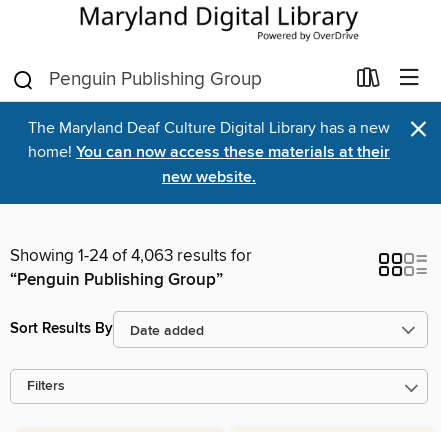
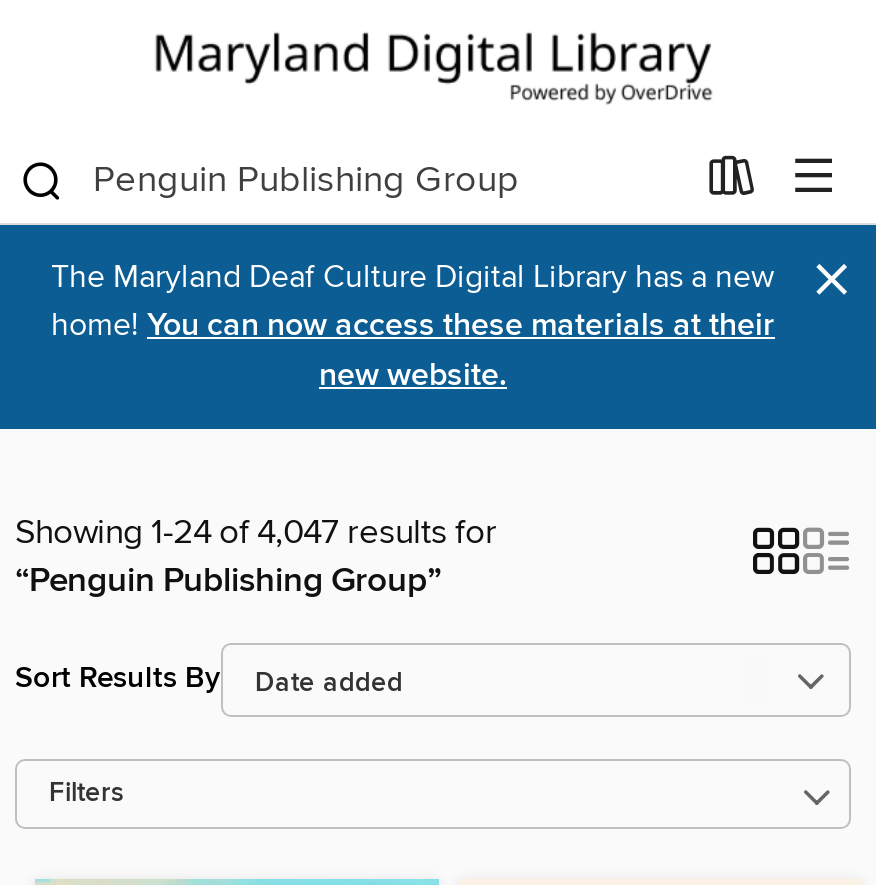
- Showing 1-24 of 4,063 results for
+ Showing 1-24 of 4,047 results for
